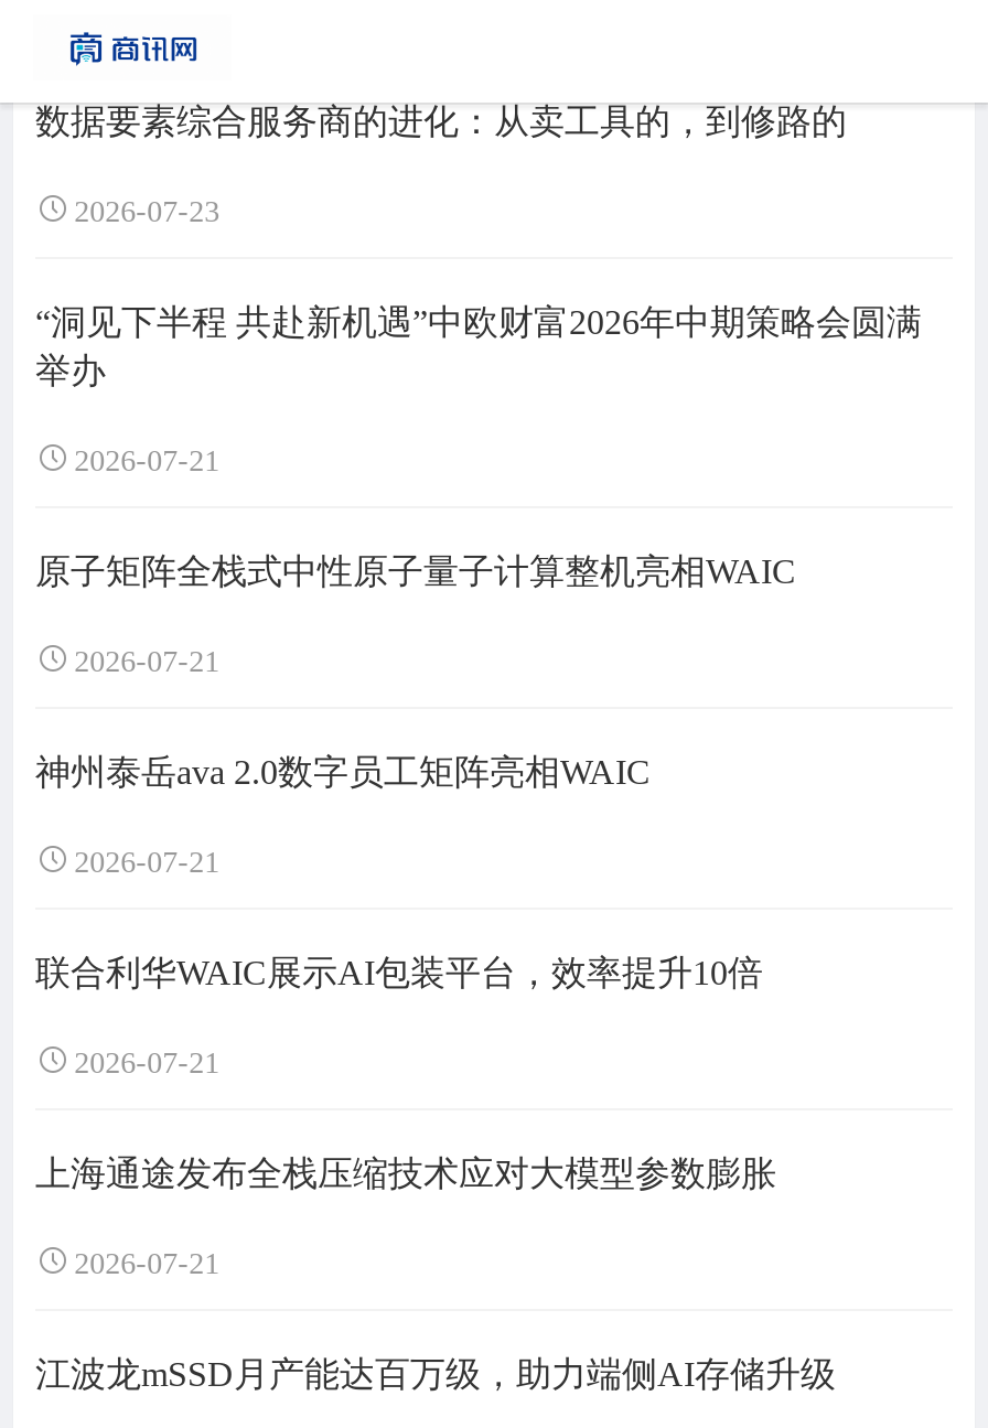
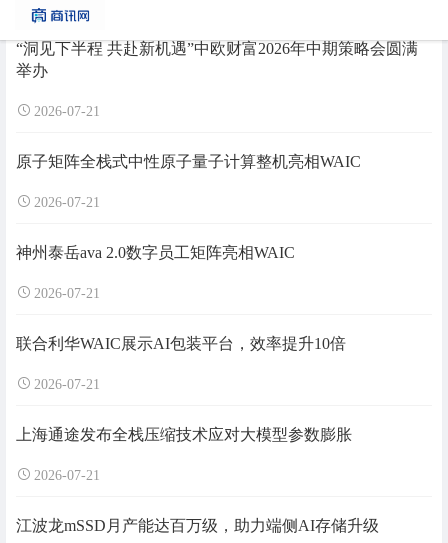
- 数据要素综合服务商的进化：从卖工具的，到修路的
- 2026-07-23
